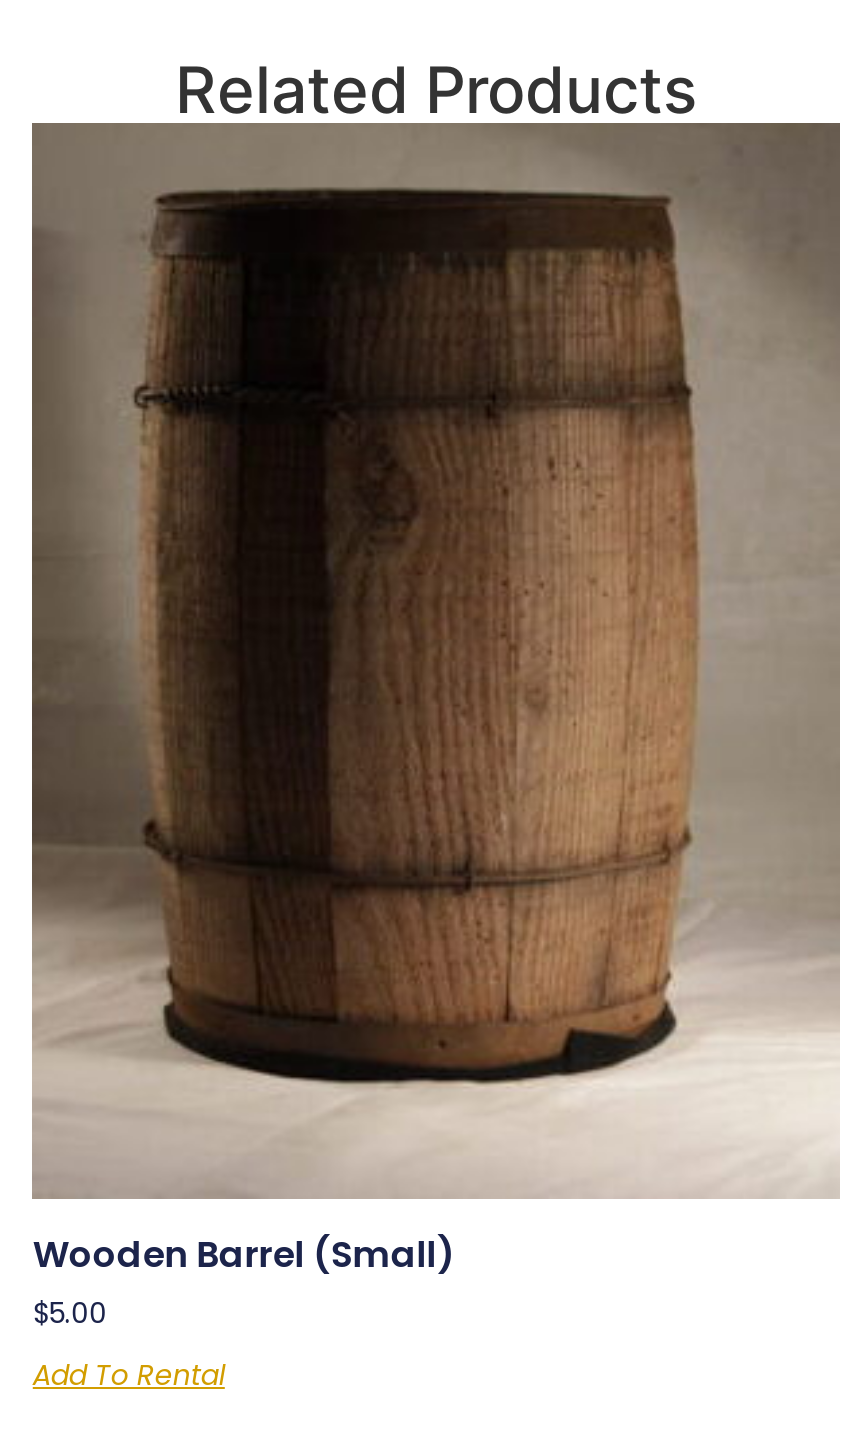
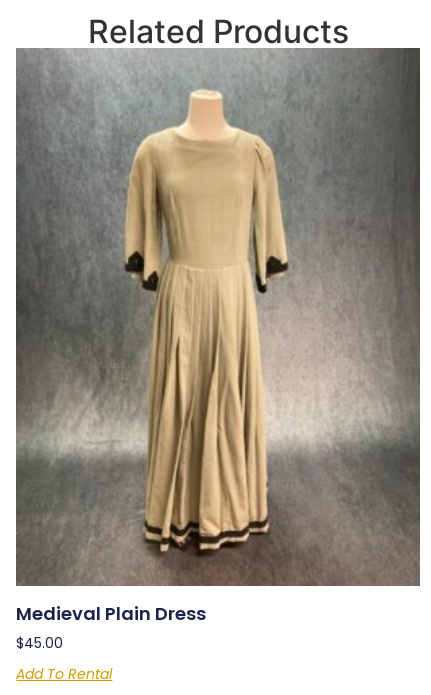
- [image]
- Wooden Barrel (small)
- $5.00
+ [image]
+ Medieval Plain Dress
+ $45.00
